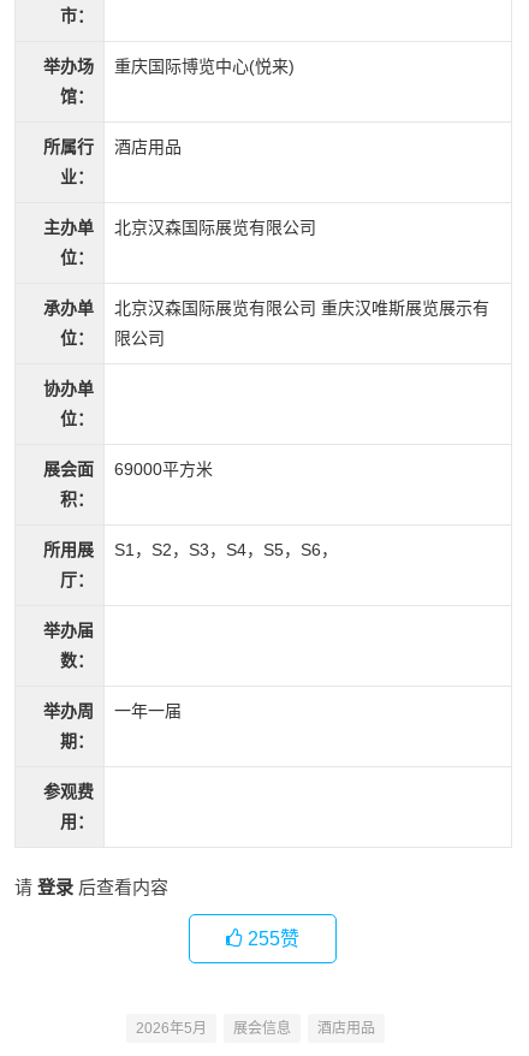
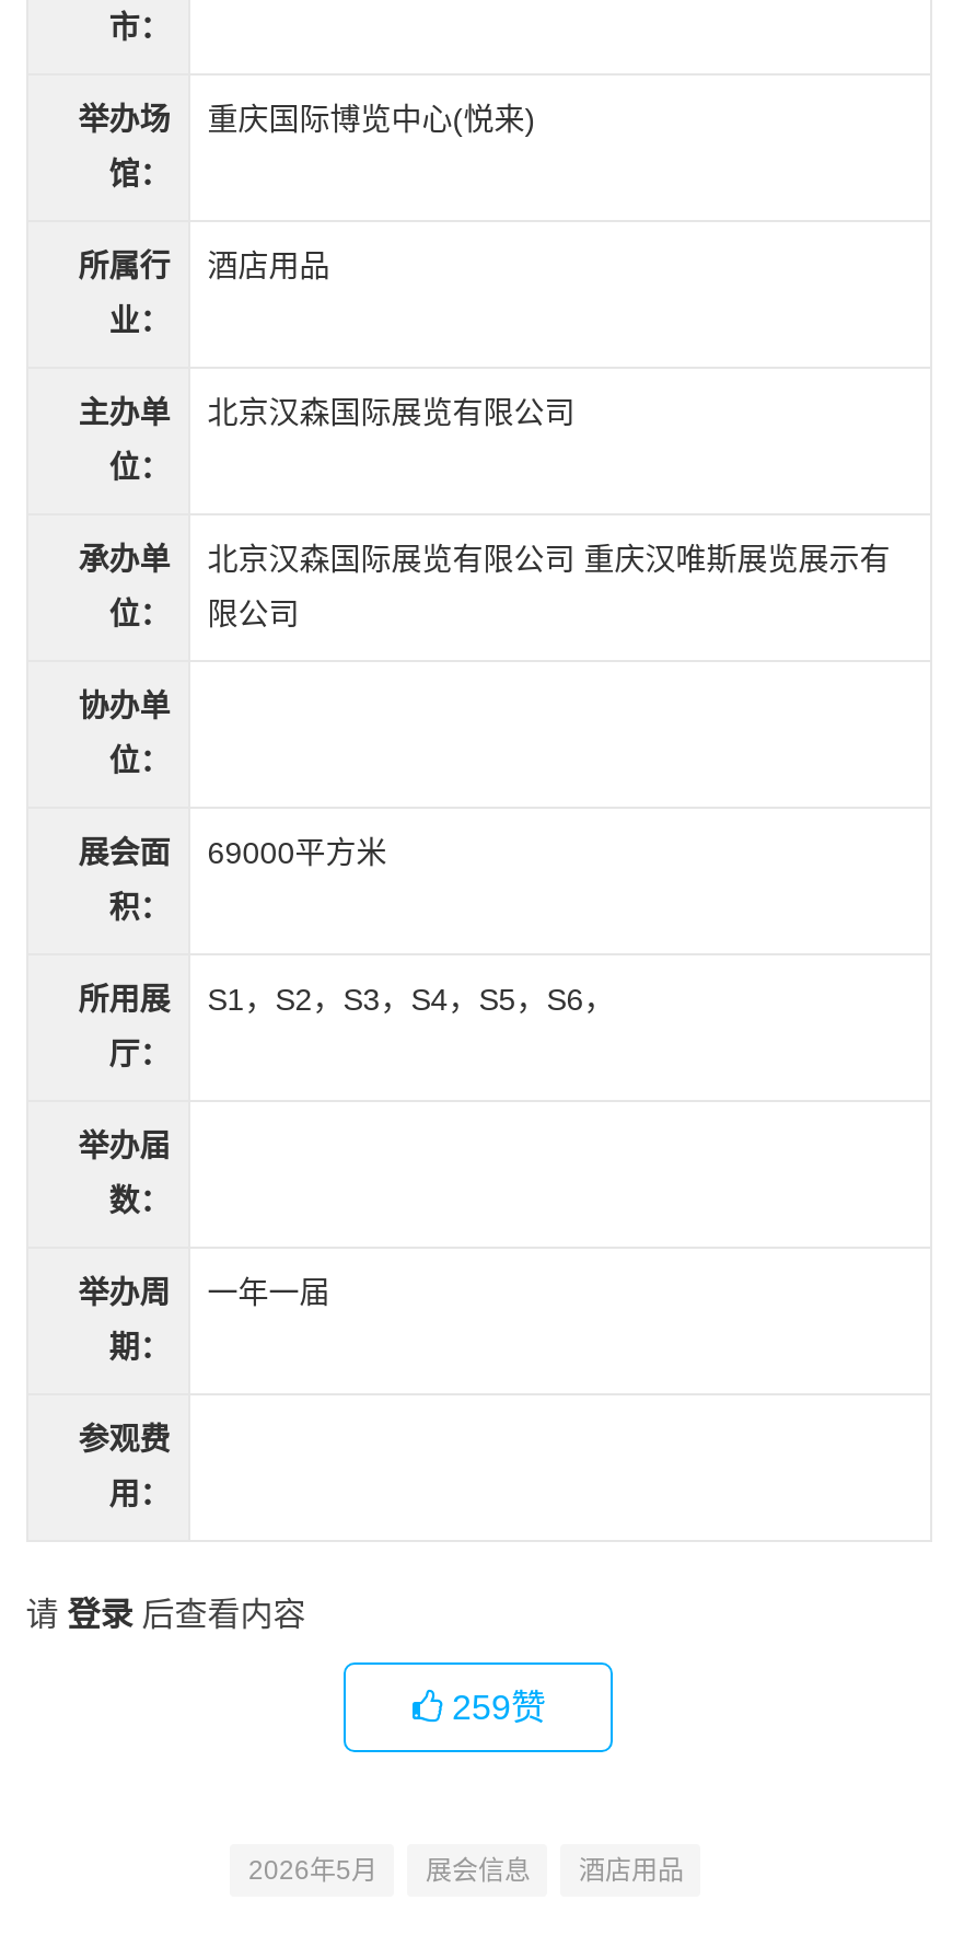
- 255赞
+ 259赞
